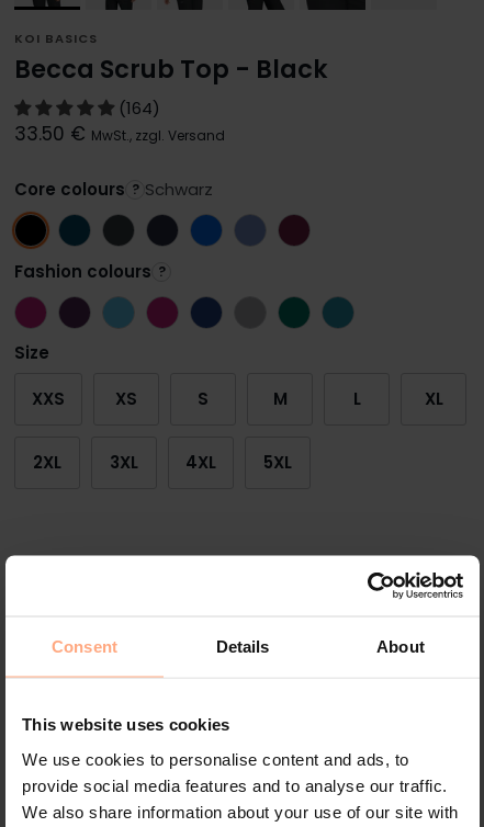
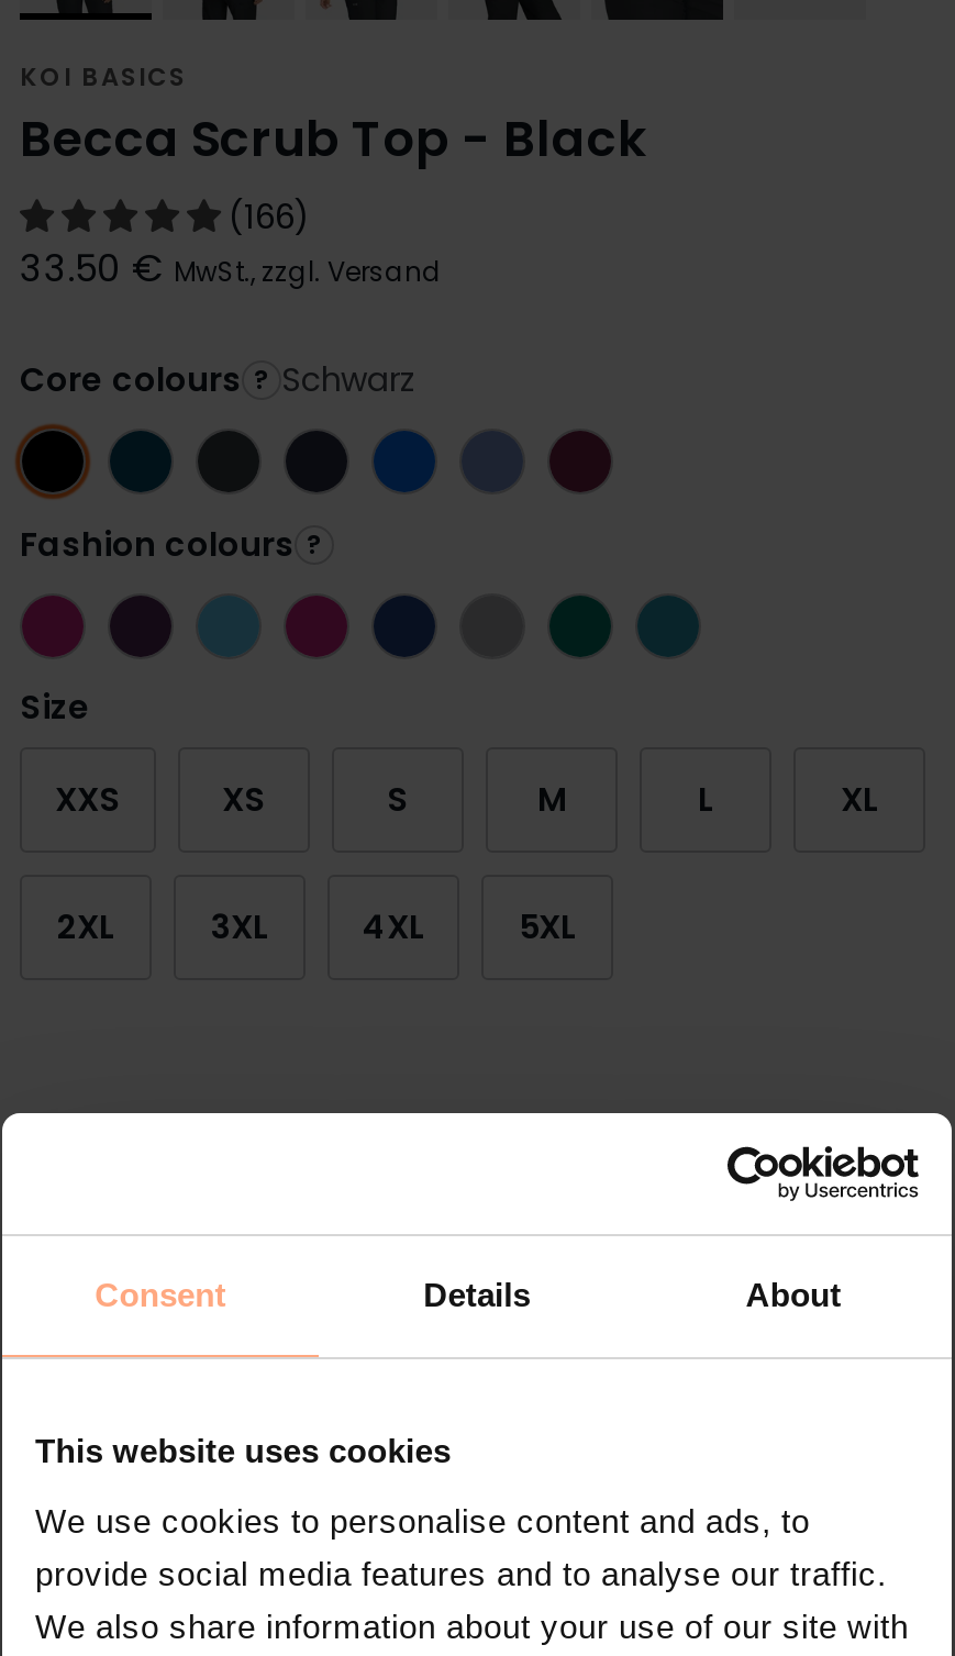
- (164)
+ (166)
